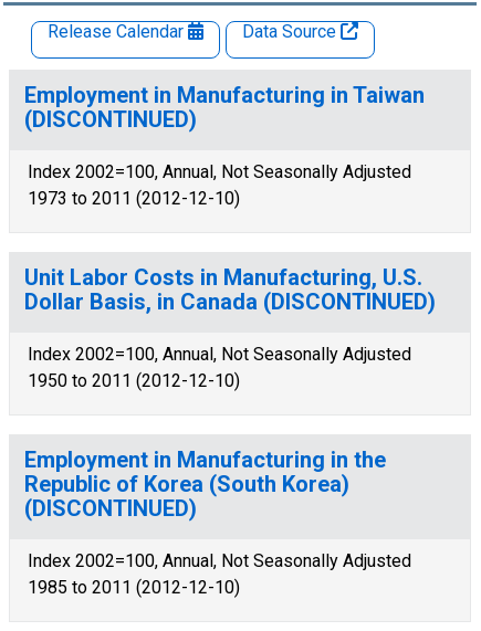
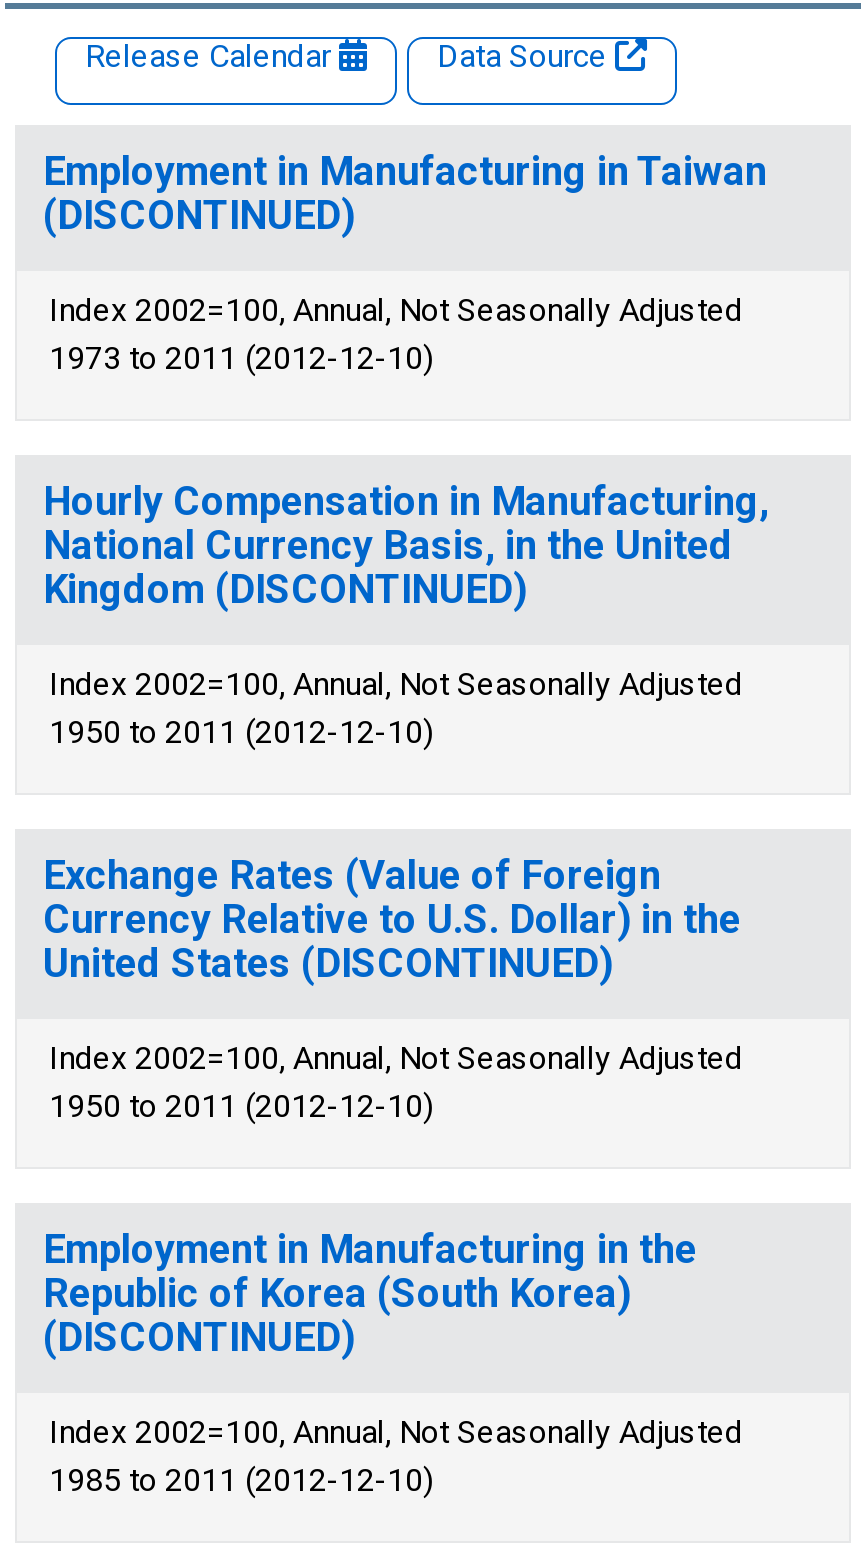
- Unit Labor Costs in Manufacturing, U.S.
- Dollar Basis, in Canada (DISCONTINUED)
+ Hourly Compensation in Manufacturing,
+ National Currency Basis, in the United
+ Kingdom (DISCONTINUED)
+ Index 2002=100, Annual, Not Seasonally Adjusted
+ 1950 to 2011 (2012-12-10)
+ Exchange Rates (Value of Foreign
+ Currency Relative to U.S. Dollar) in the
+ United States (DISCONTINUED)
